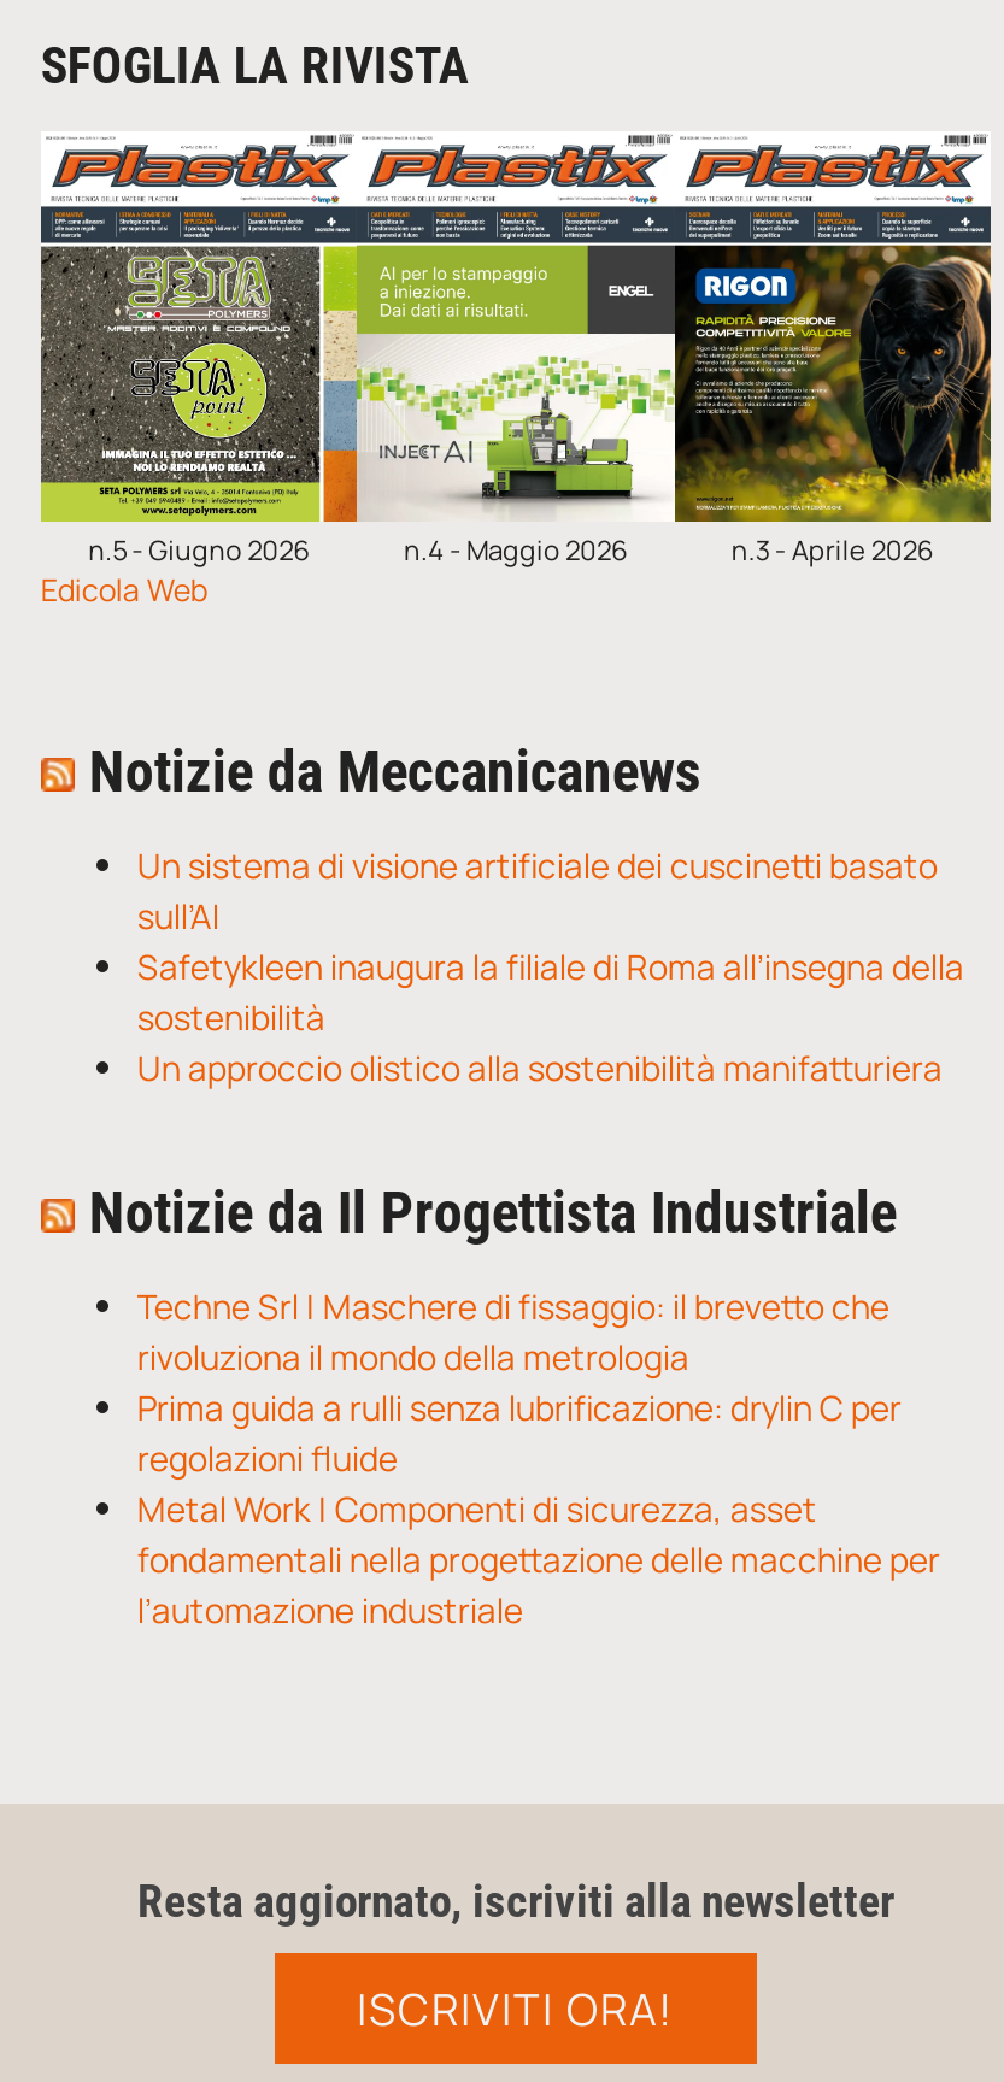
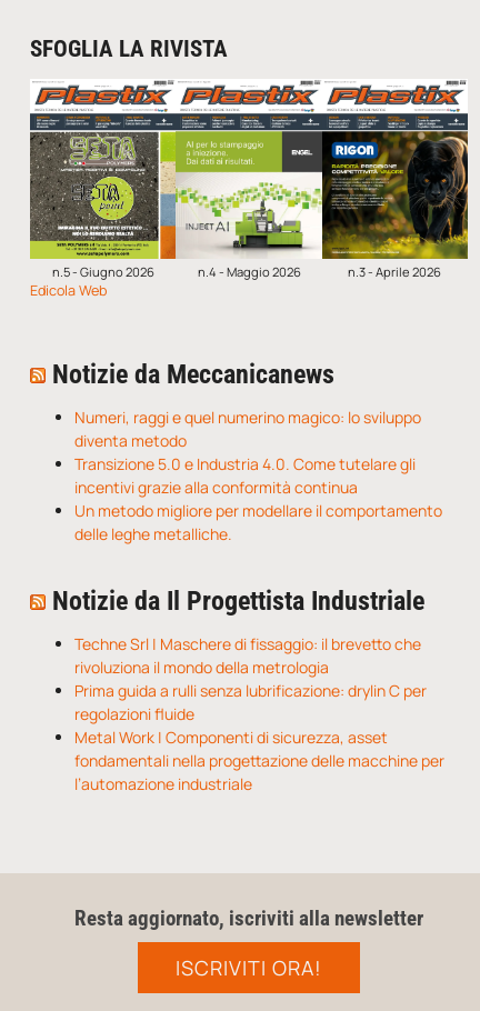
- Un sistema di visione artificiale dei cuscinetti basato
- sull’AI
- Safetykleen inaugura la filiale di Roma all’insegna della
- sostenibilità
- Un approccio olistico alla sostenibilità manifatturiera
+ Numeri, raggi e quel numerino magico: lo sviluppo
+ diventa metodo
+ Transizione 5.0 e Industria 4.0. Come tutelare gli
+ incentivi grazie alla conformità continua
+ Un metodo migliore per modellare il comportamento
+ delle leghe metalliche.
